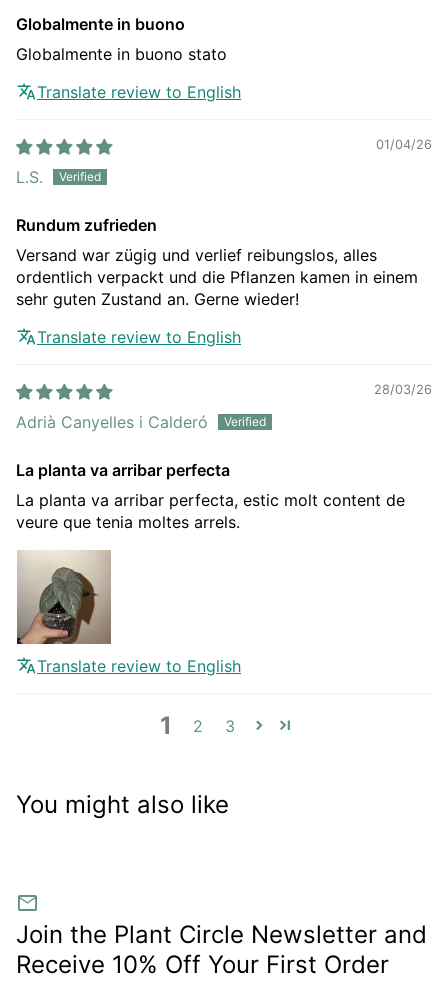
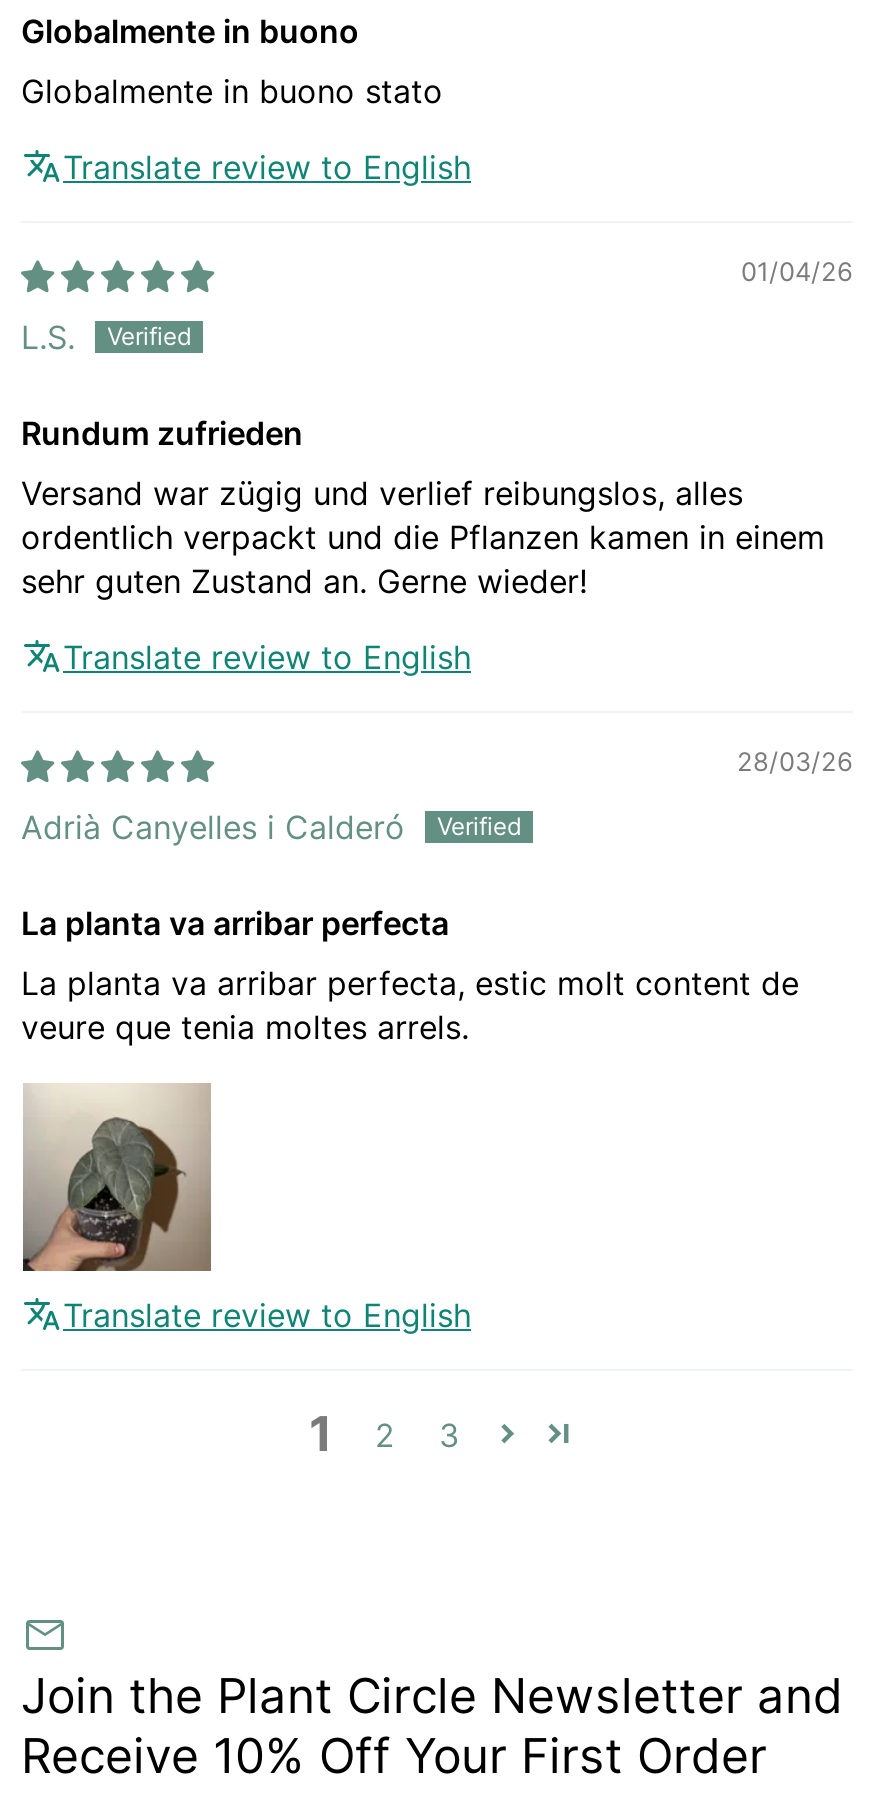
- You might also like
